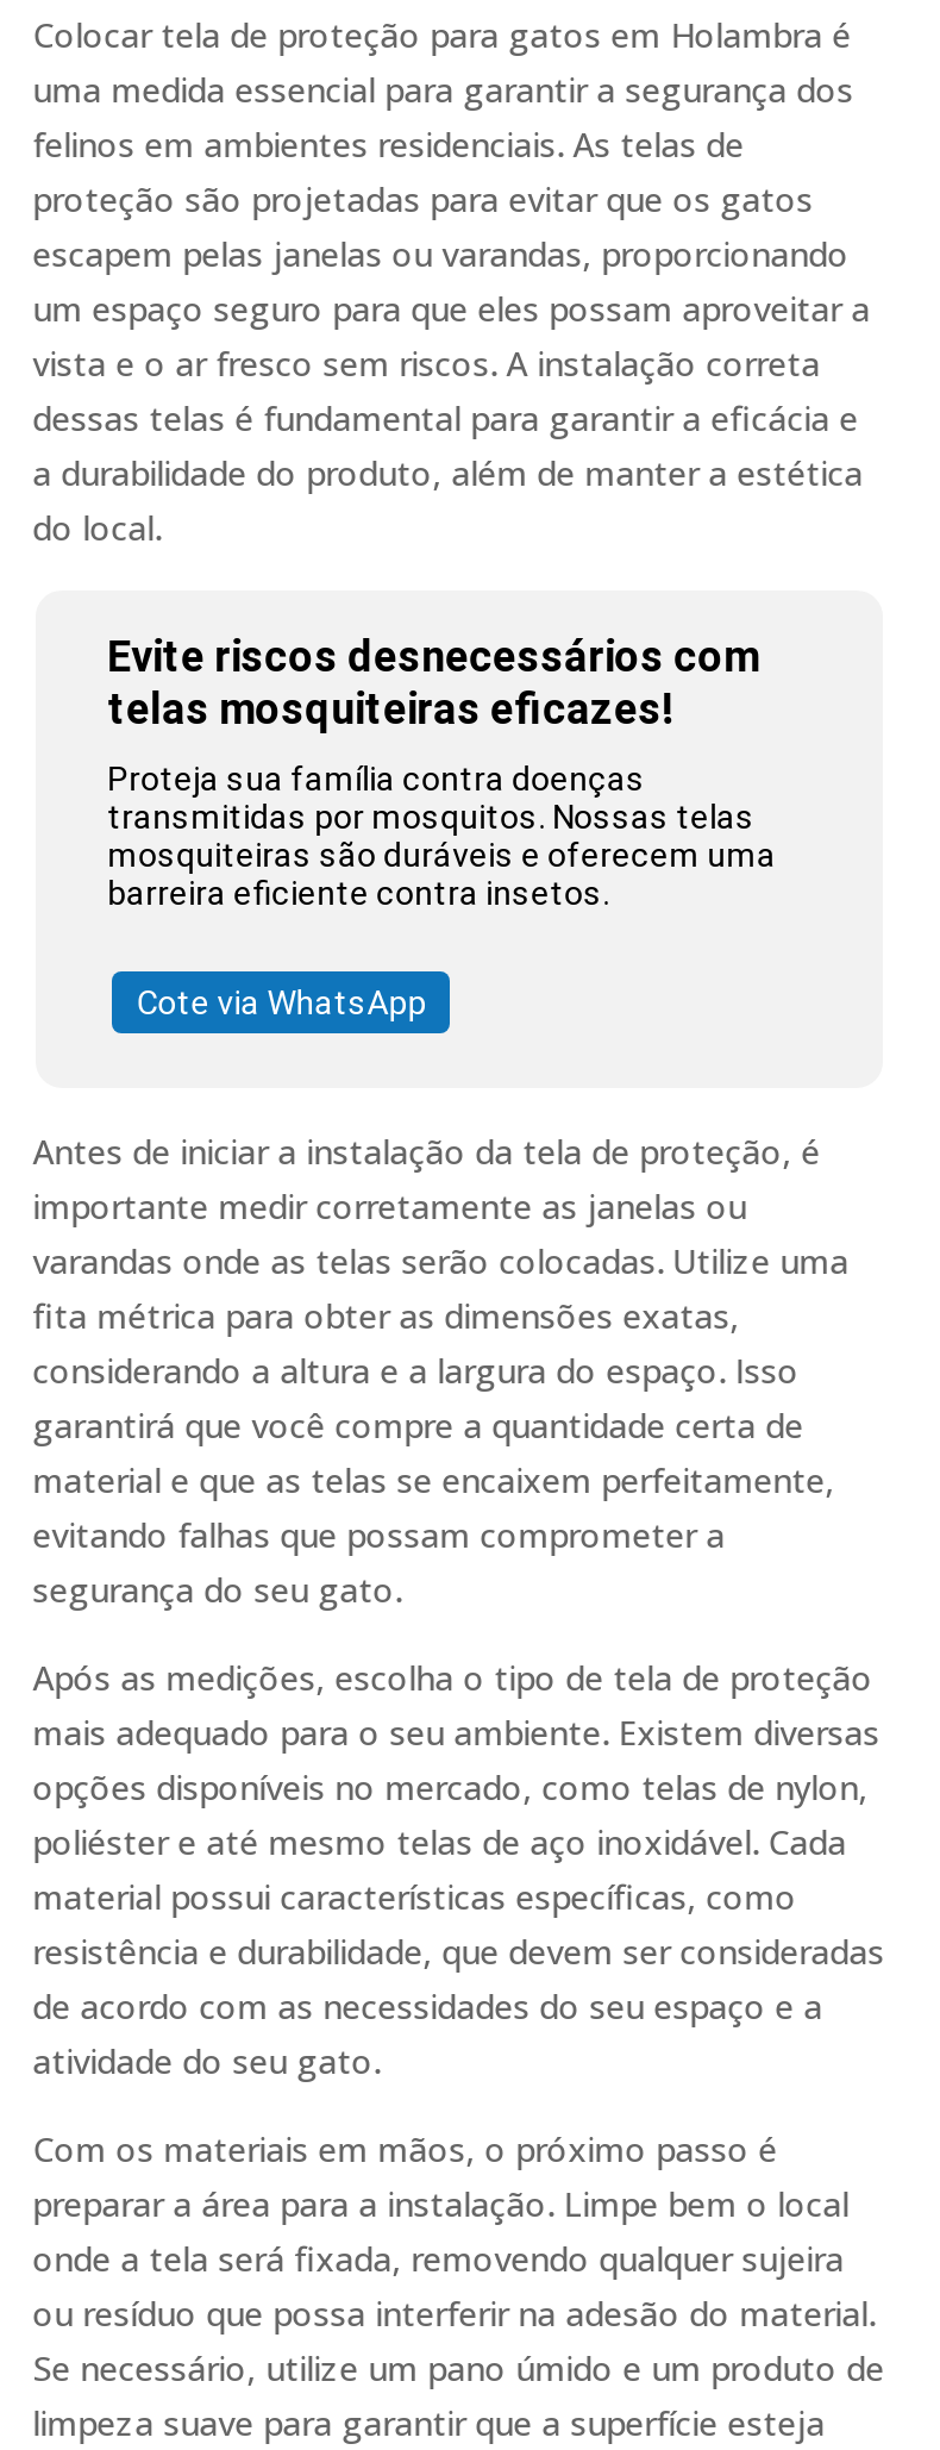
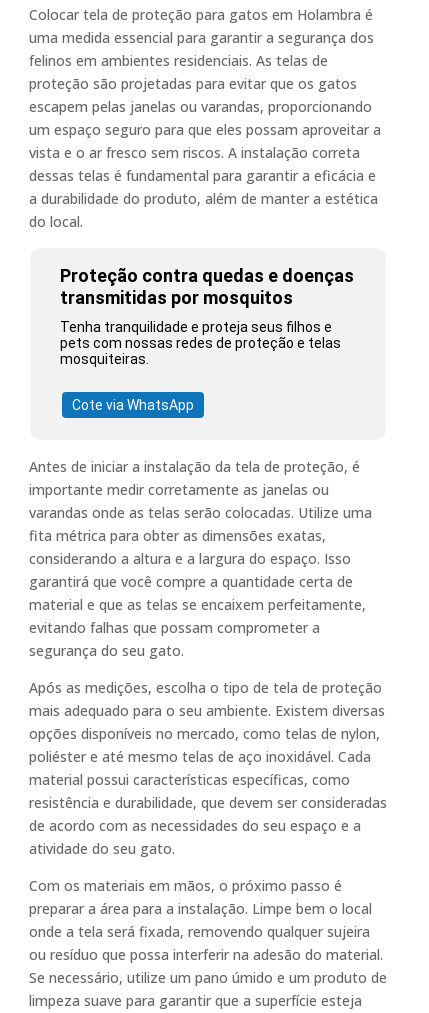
- Evite riscos desnecessários com
- telas mosquiteiras eficazes!
+ Proteção contra quedas e doenças
+ transmitidas por mosquitos

- Proteja sua família contra doenças
- transmitidas por mosquitos. Nossas telas
- mosquiteiras são duráveis e oferecem uma
- barreira eficiente contra insetos.
+ Tenha tranquilidade e proteja seus filhos e
+ pets com nossas redes de proteção e telas
+ mosquiteiras.
